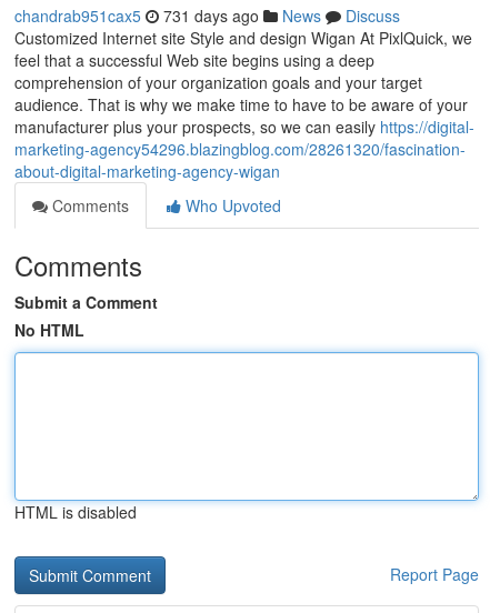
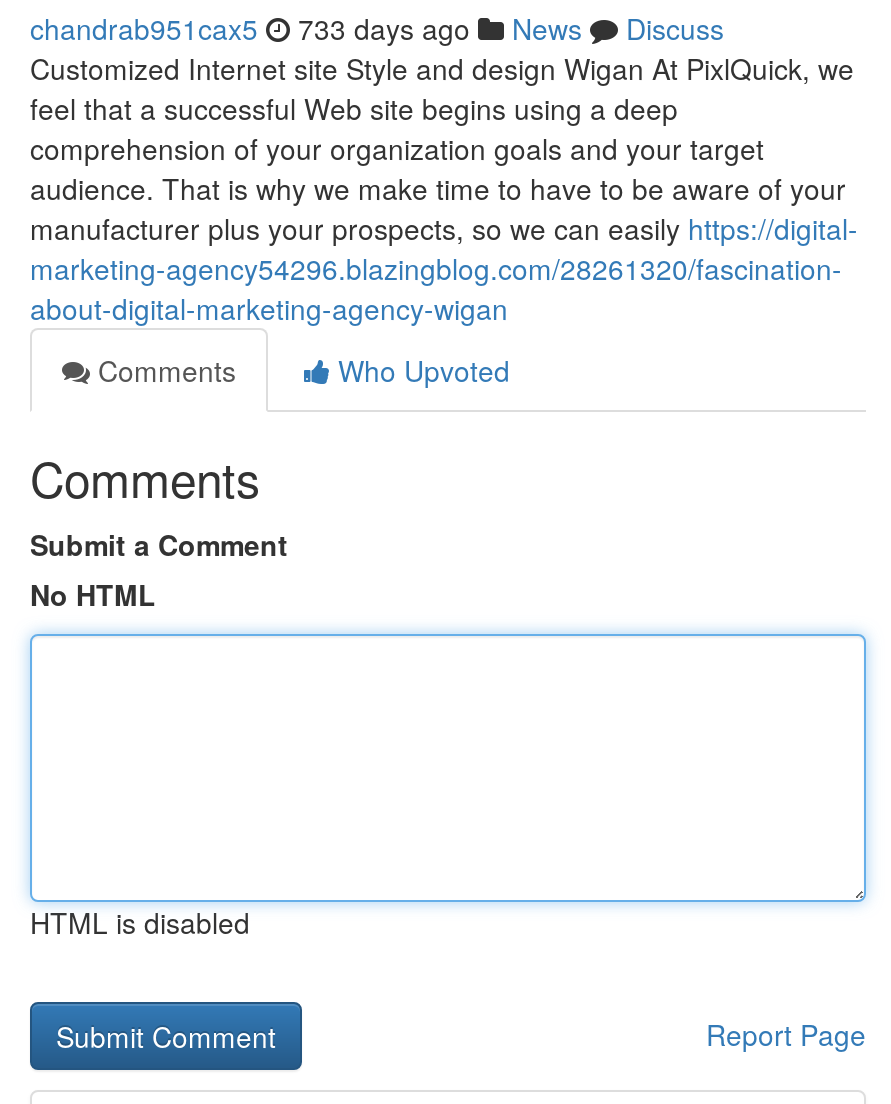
- chandrab951cax5 731 days ago News Discuss
+ chandrab951cax5 733 days ago News Discuss
